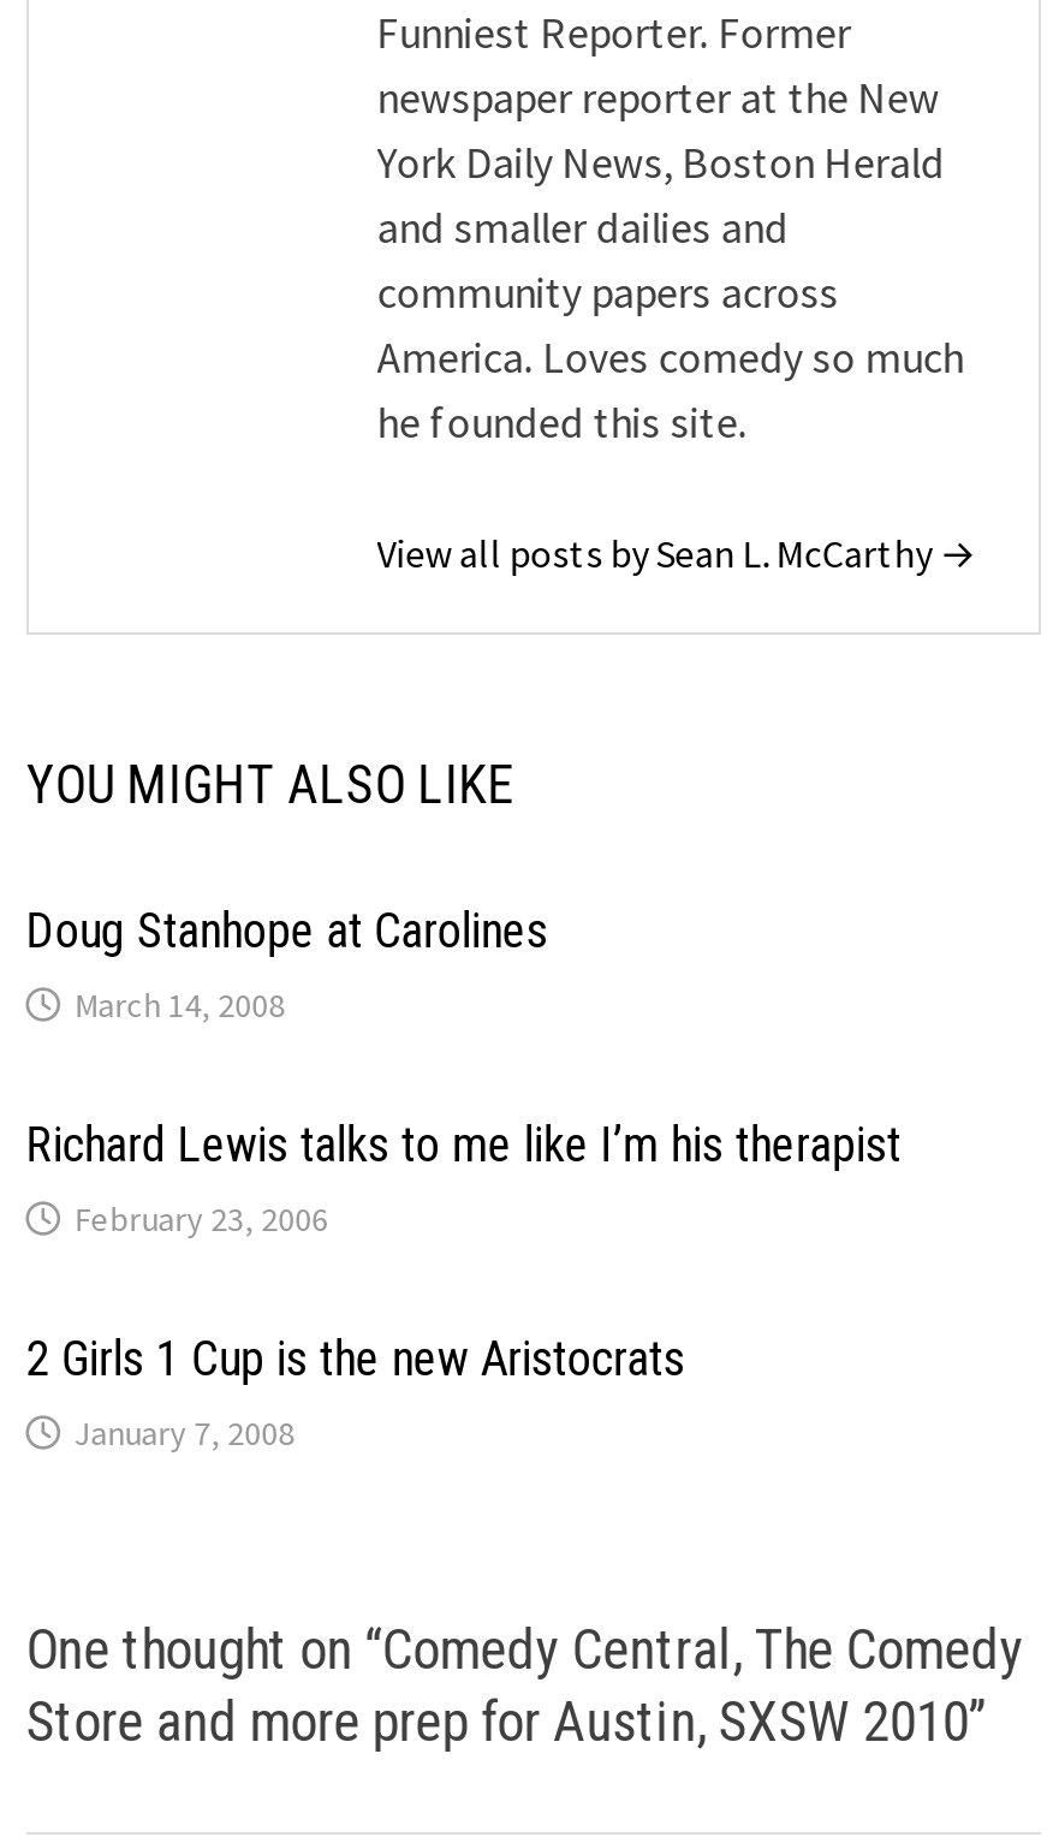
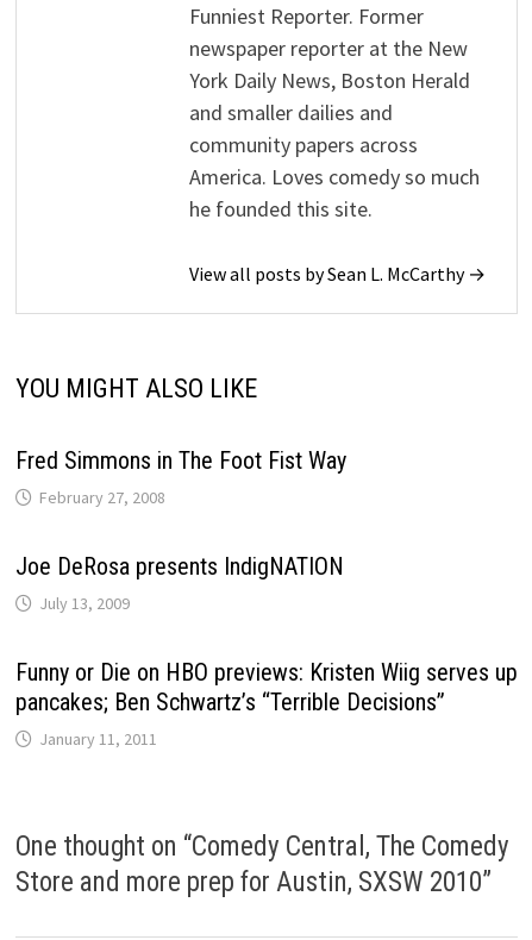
- Doug Stanhope at Carolines
- March 14, 2008
+ Fred Simmons in The Foot Fist Way
+ February 27, 2008

- Richard Lewis talks to me like I’m his therapist
- February 23, 2006
+ Joe DeRosa presents IndigNATION
+ July 13, 2009

- 2 Girls 1 Cup is the new Aristocrats
- January 7, 2008
+ Funny or Die on HBO previews: Kristen Wiig serves up
+ pancakes; Ben Schwartz’s “Terrible Decisions”
+ January 11, 2011
